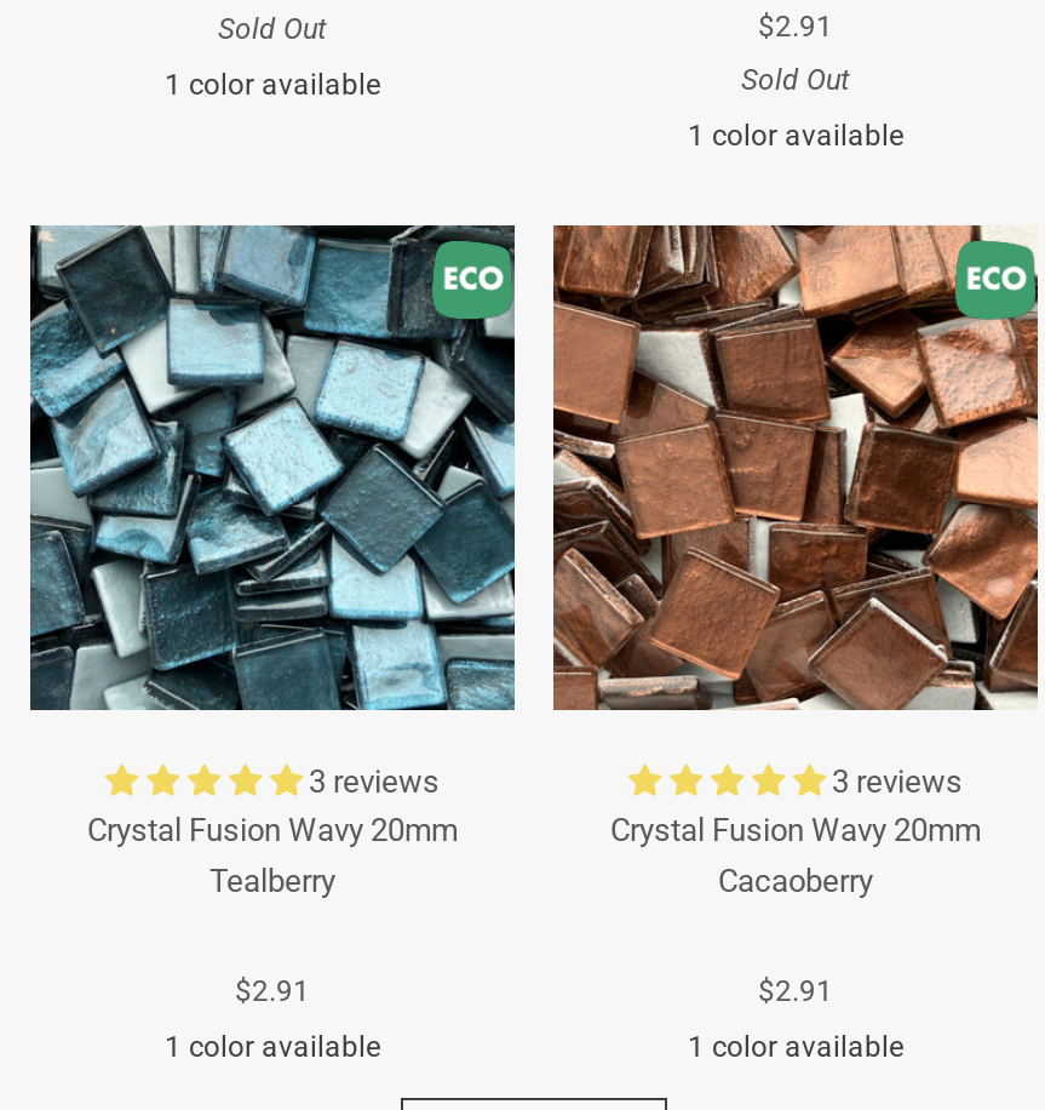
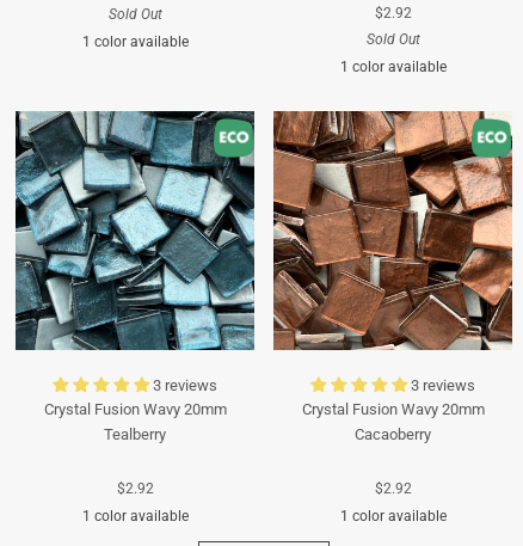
- $2.91
+ $2.92

- $2.91
+ $2.92

- $2.91
+ $2.92
